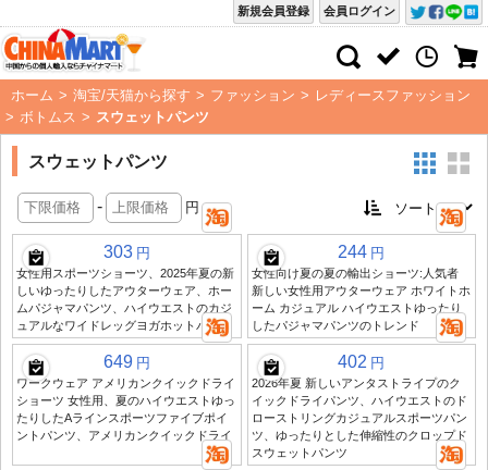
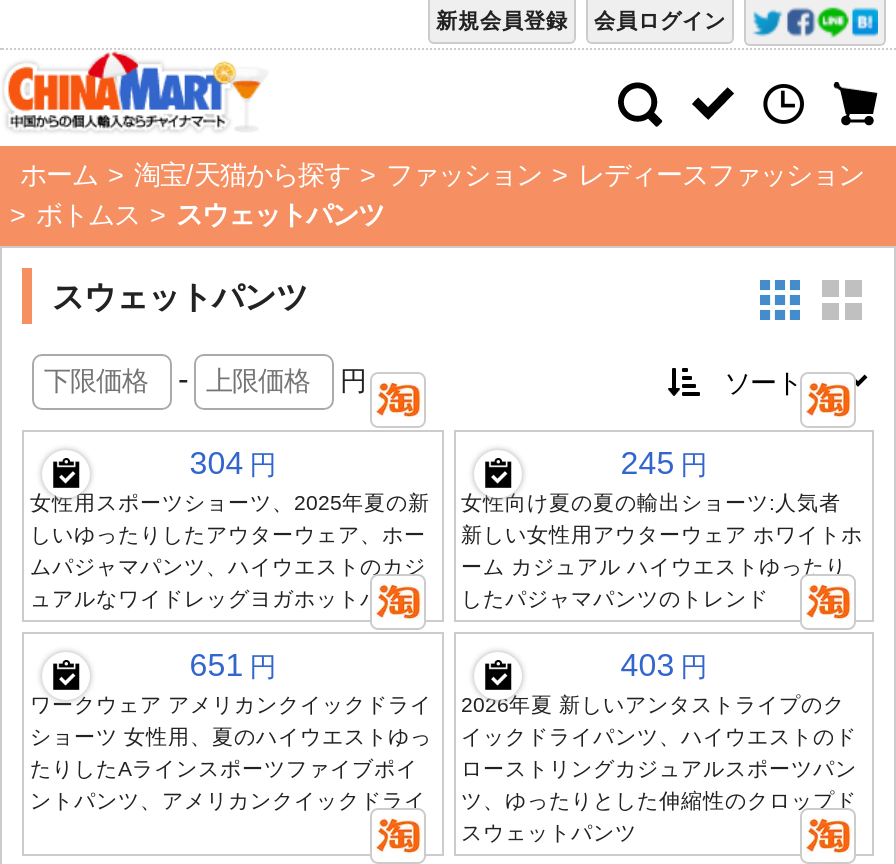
- 303 円
+ 304 円

- 244 円
+ 245 円

- 649 円
+ 651 円

- 402 円
+ 403 円
